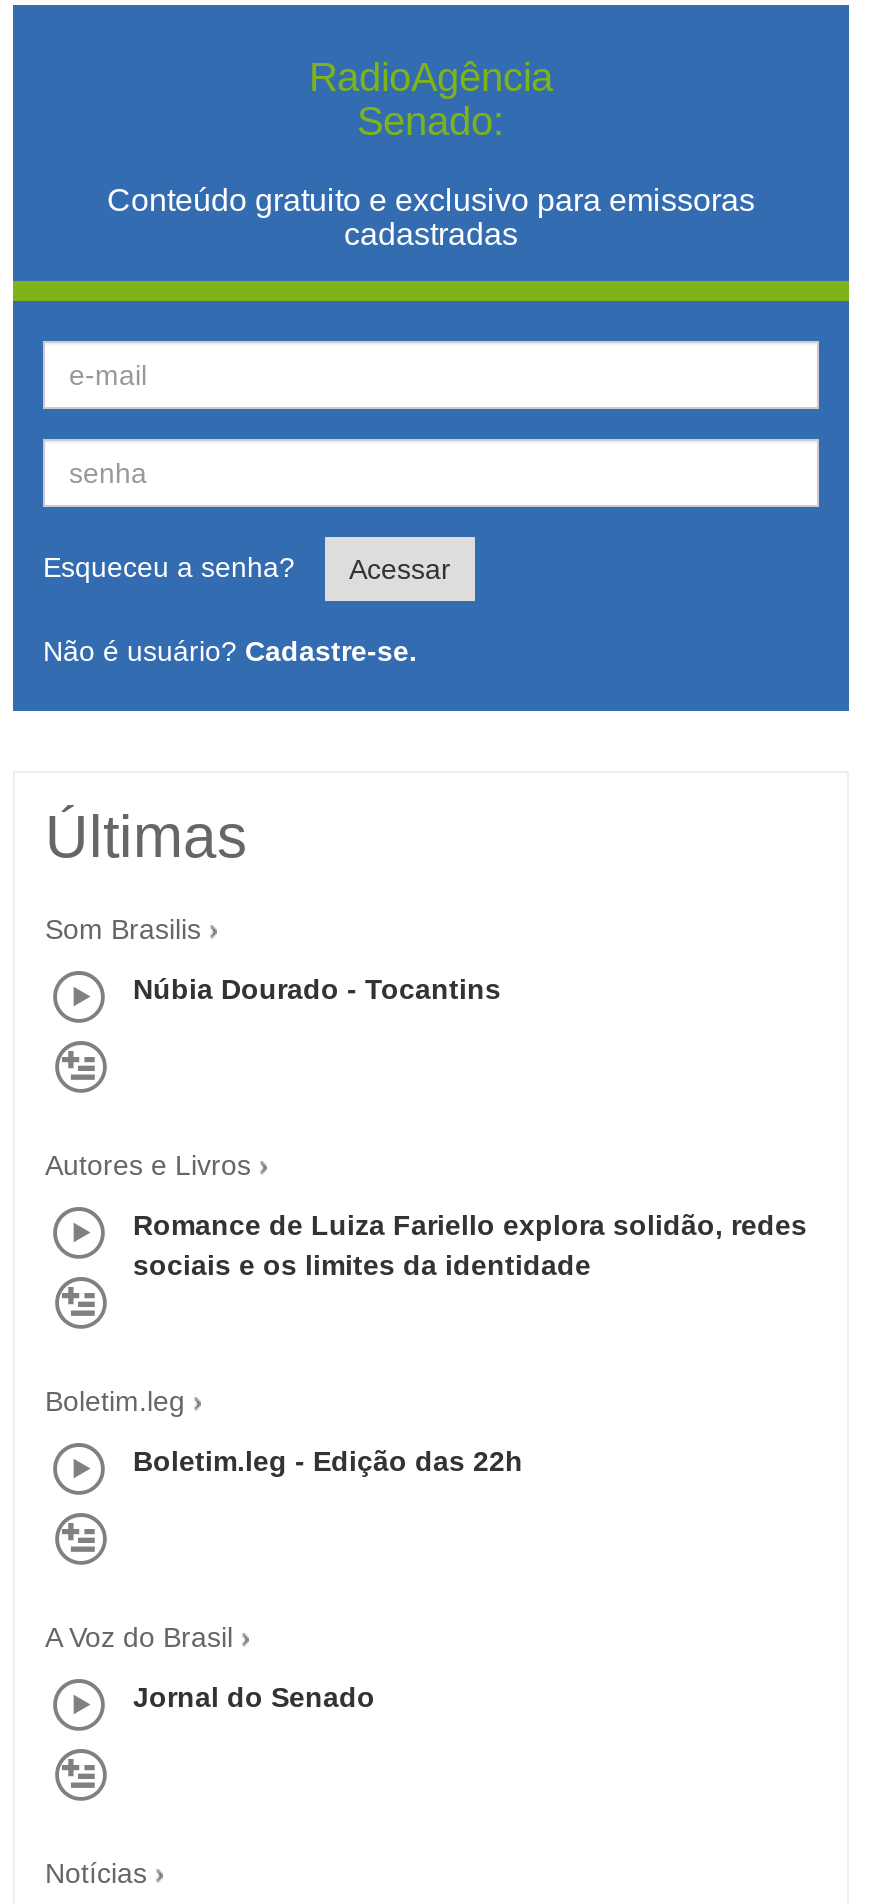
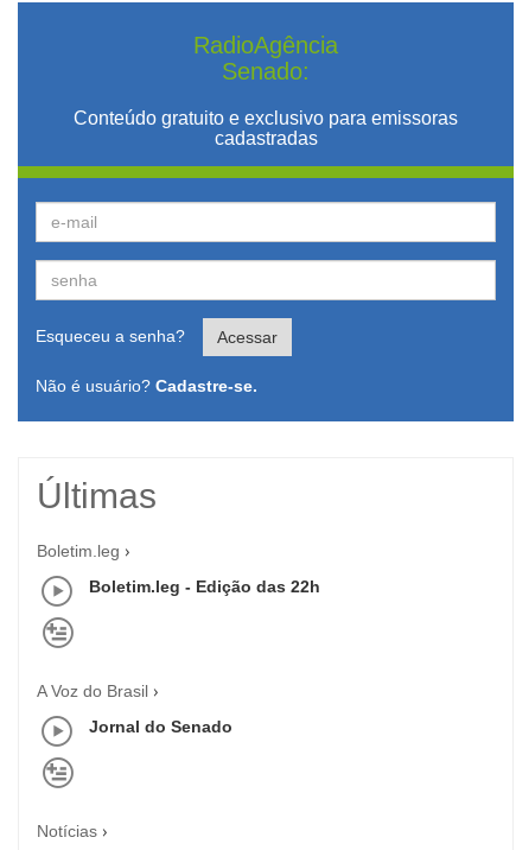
- Som Brasilis
- Núbia Dourado - Tocantins

- Autores e Livros
- Romance de Luiza Fariello explora solidão, redes
- sociais e os limites da identidade
